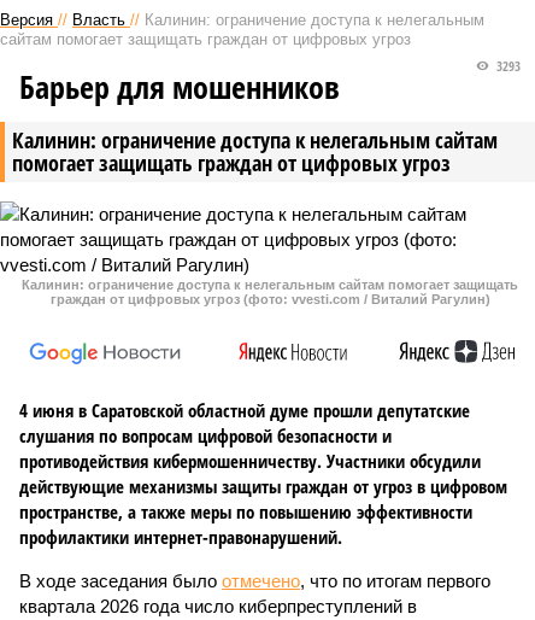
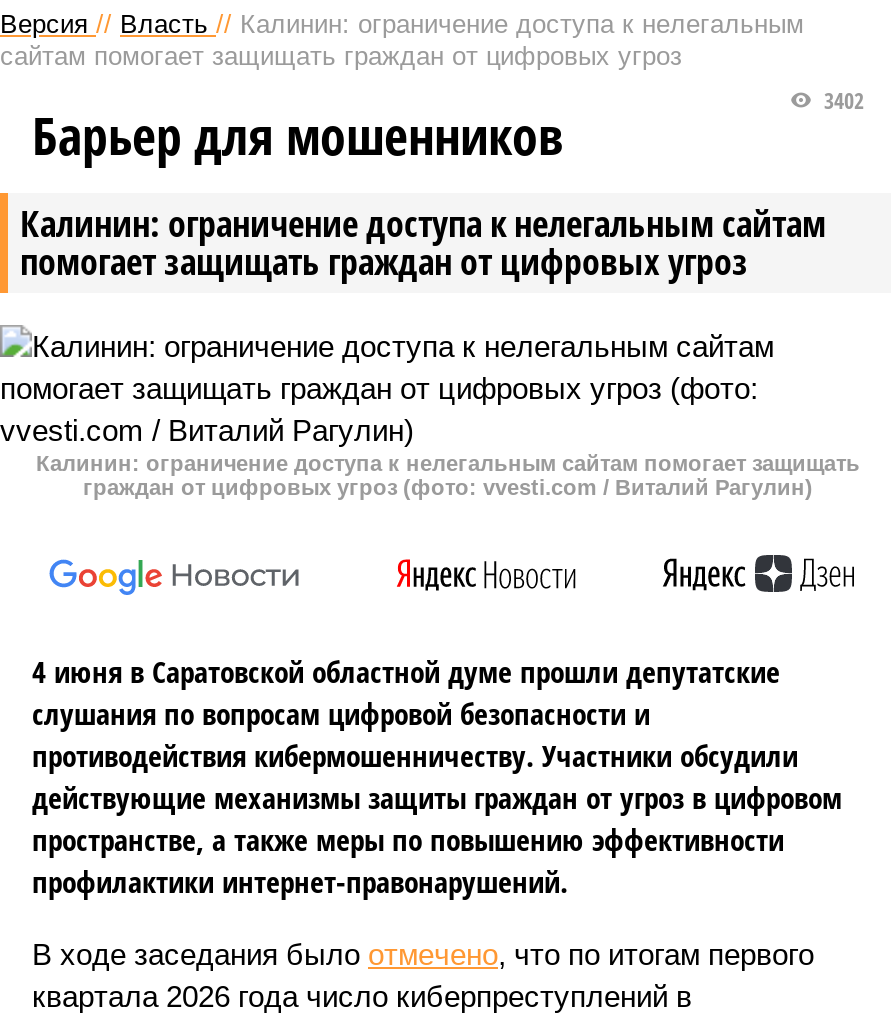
- 3293
+ 3402
